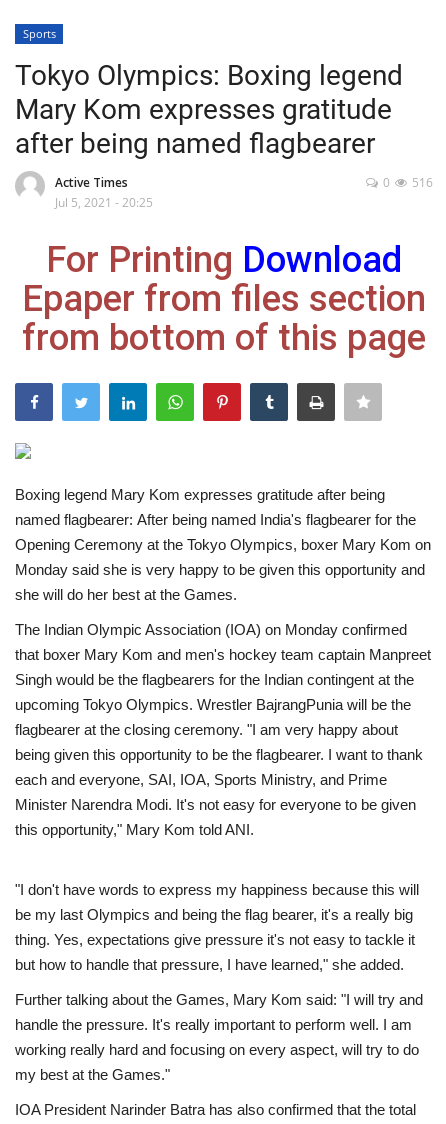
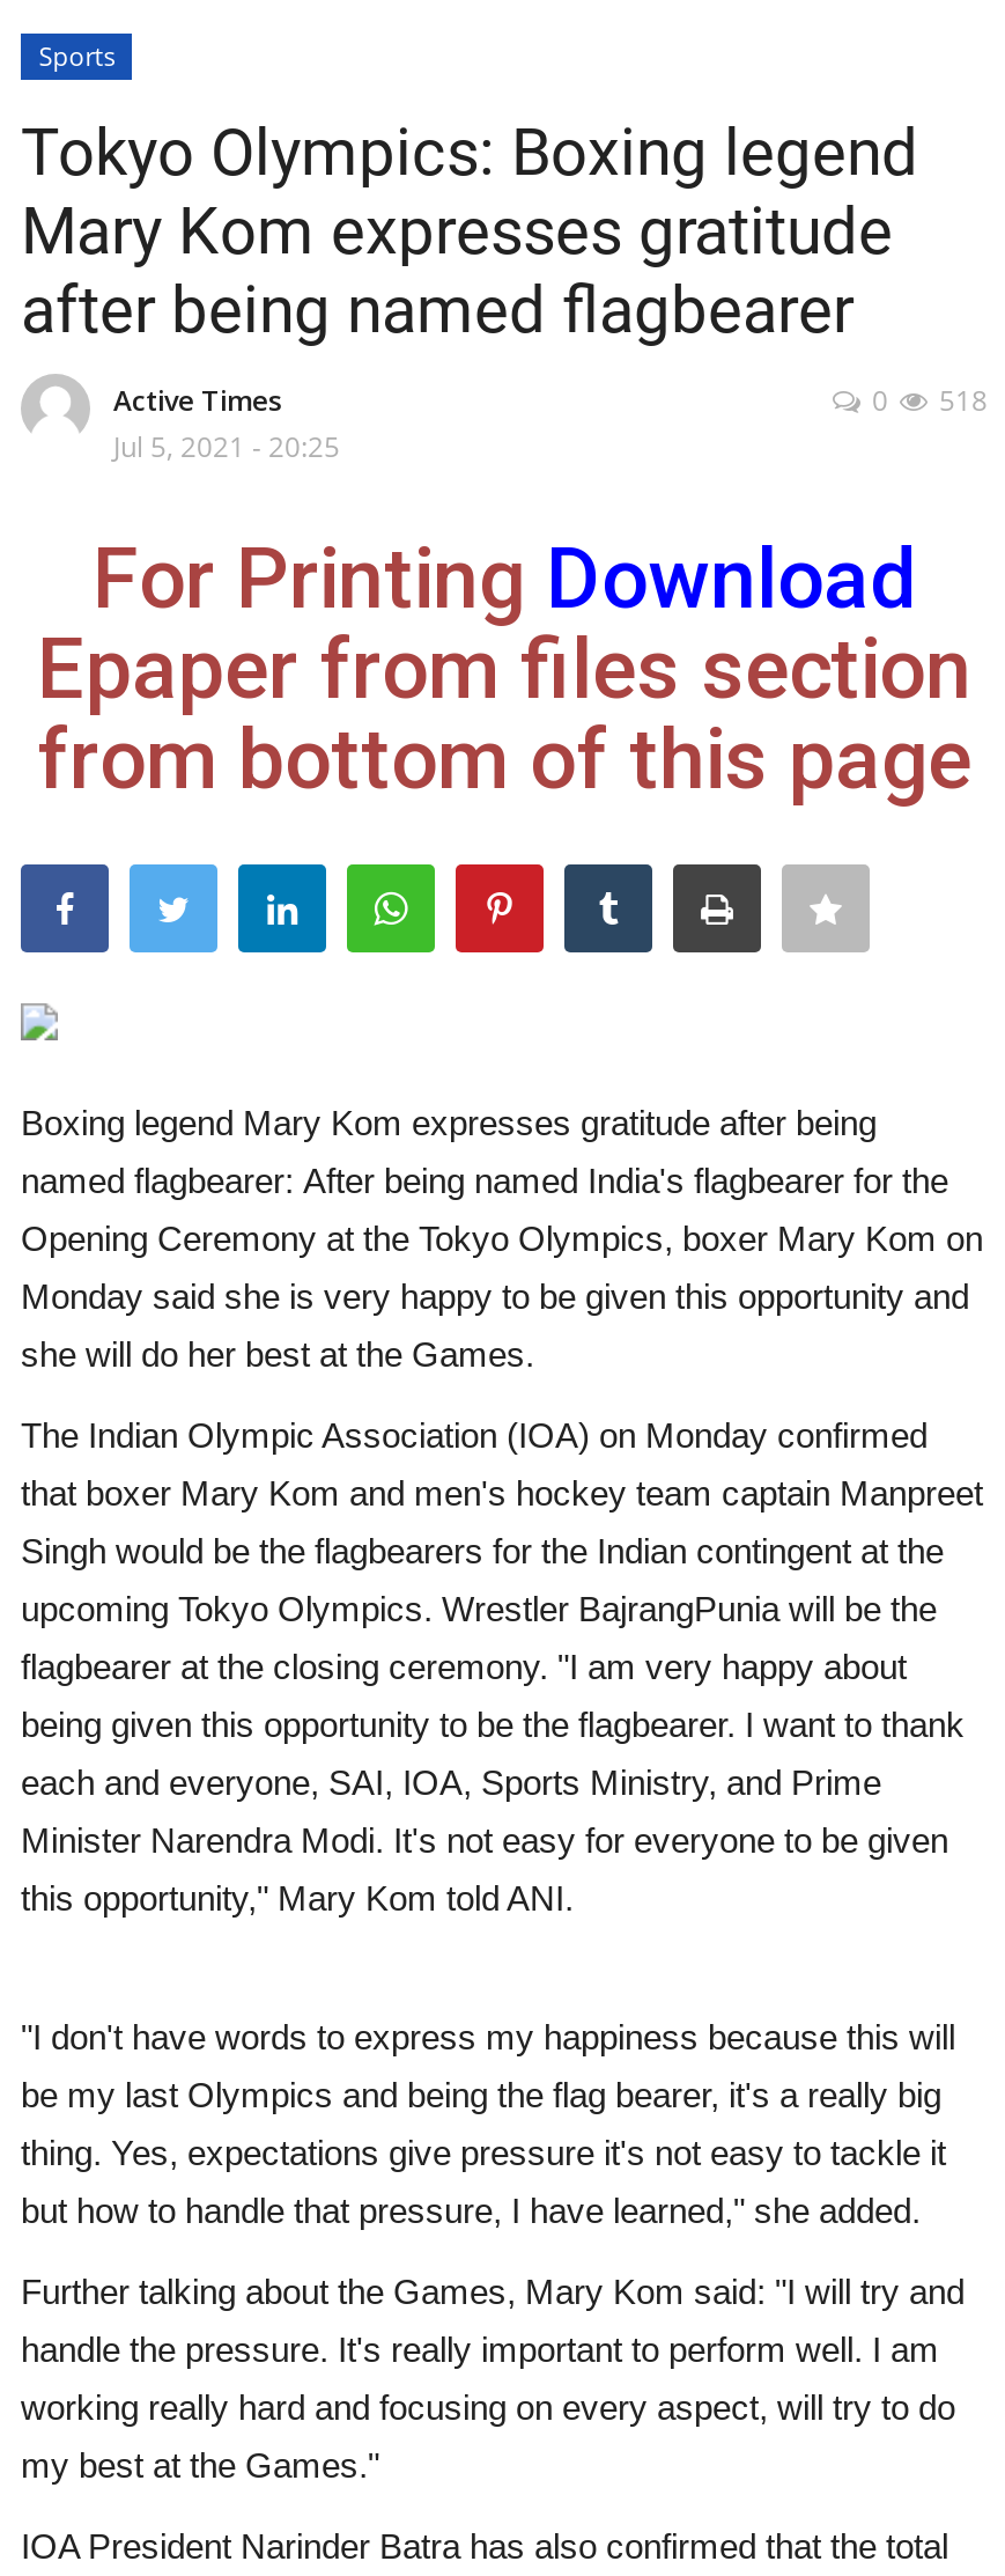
- 0 516
+ 0 518
